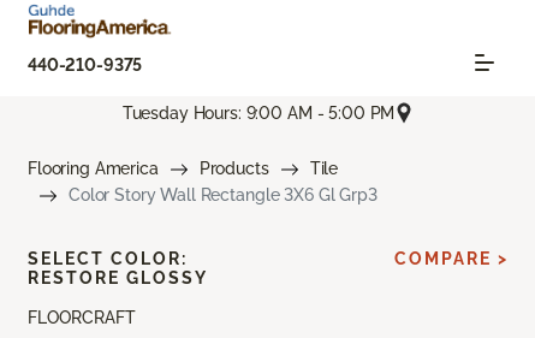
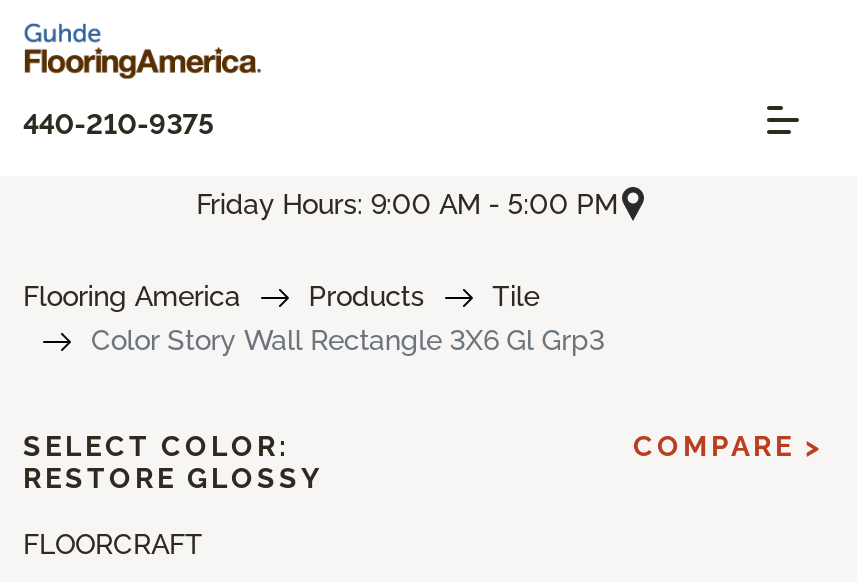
- Tuesday Hours: 9:00 AM - 5:00 PM
+ Friday Hours: 9:00 AM - 5:00 PM
